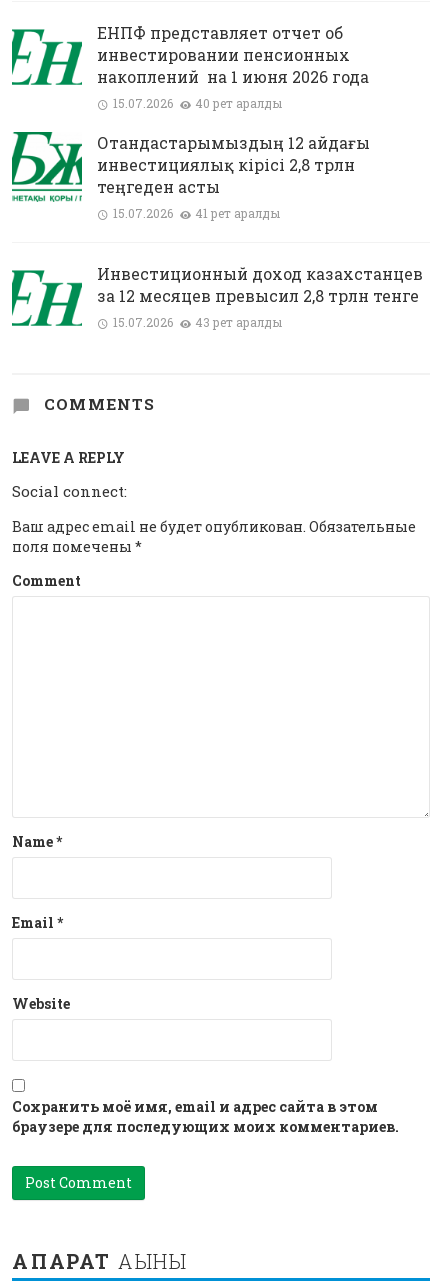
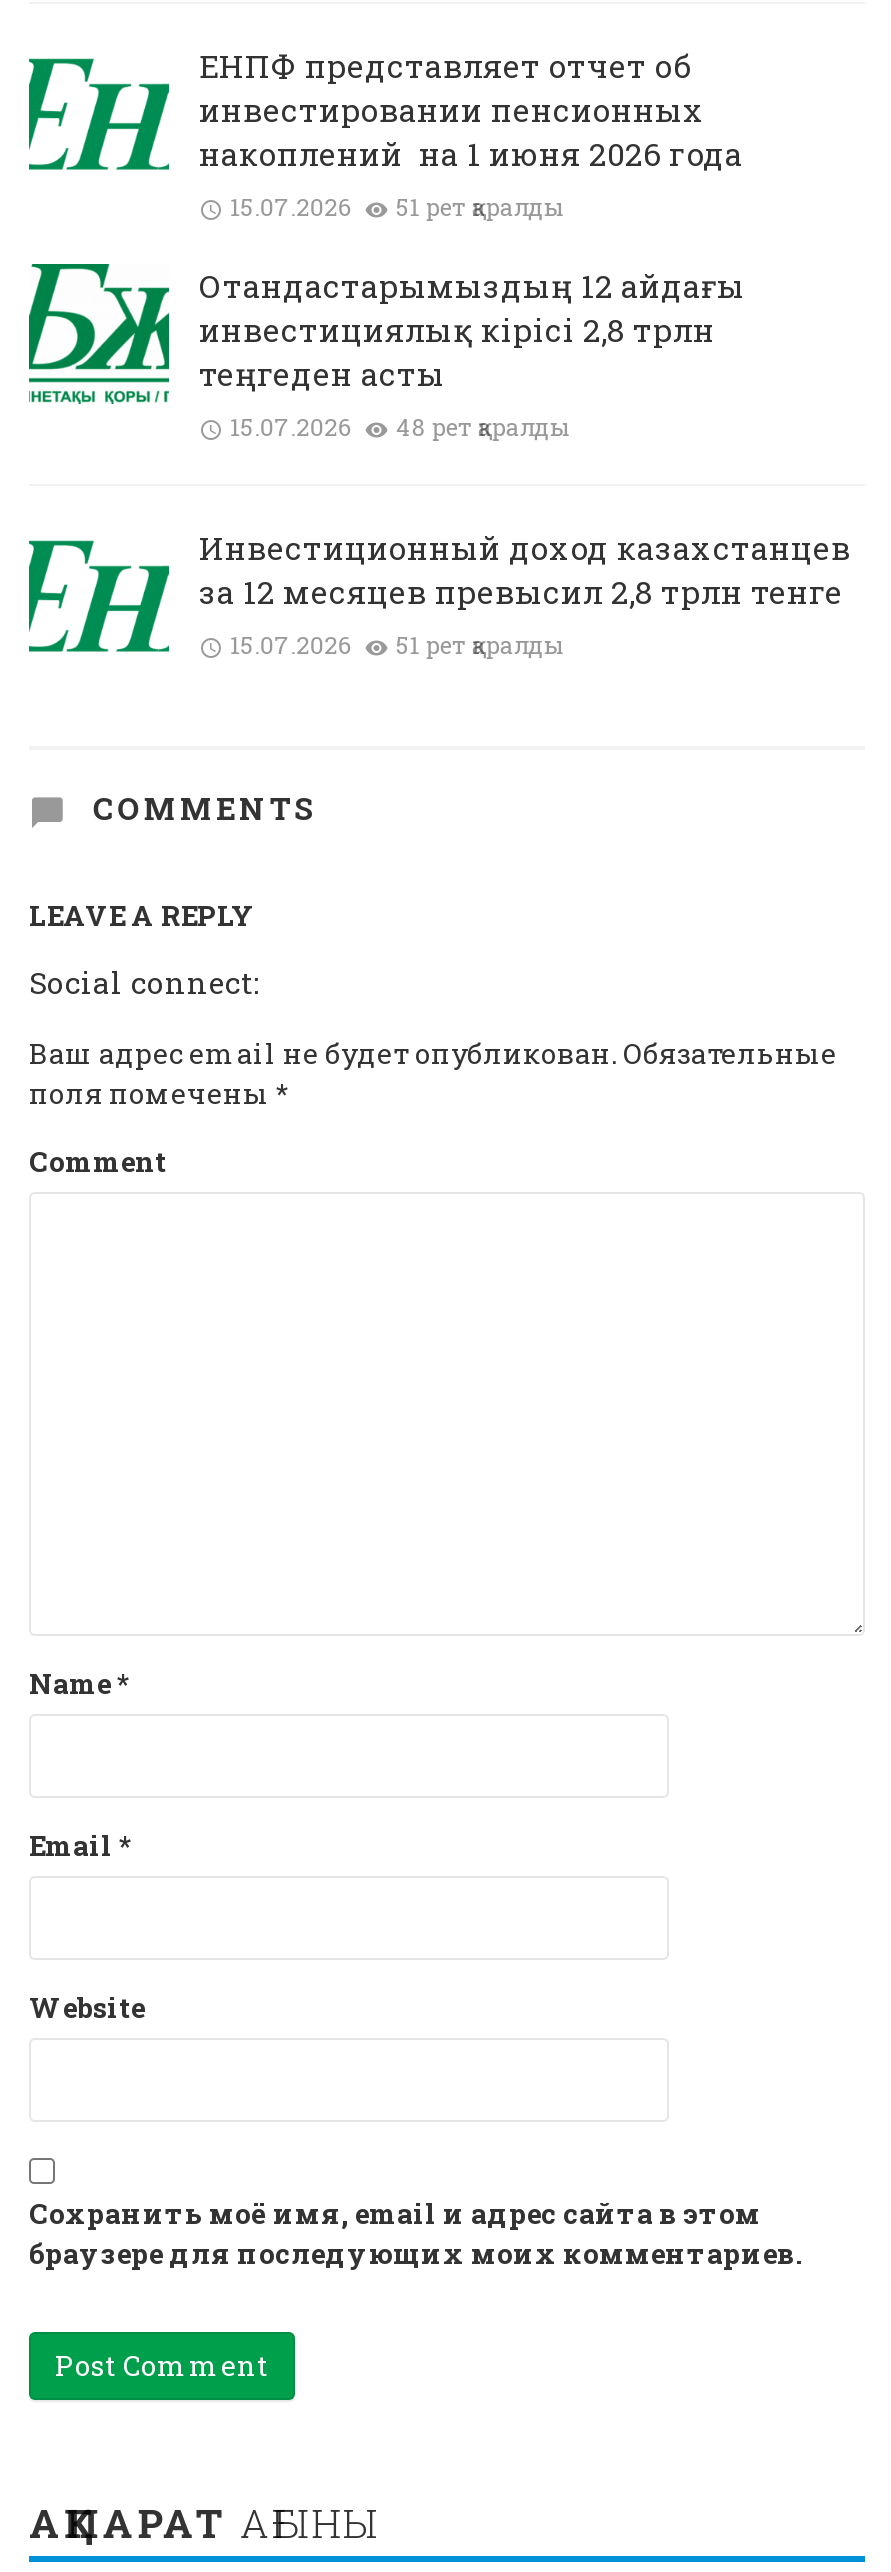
- 15.07.2026 40 рет қаралды
+ 15.07.2026 51 рет қаралды

- 15.07.2026 41 рет қаралды
+ 15.07.2026 48 рет қаралды

- 15.07.2026 43 рет қаралды
+ 15.07.2026 51 рет қаралды
